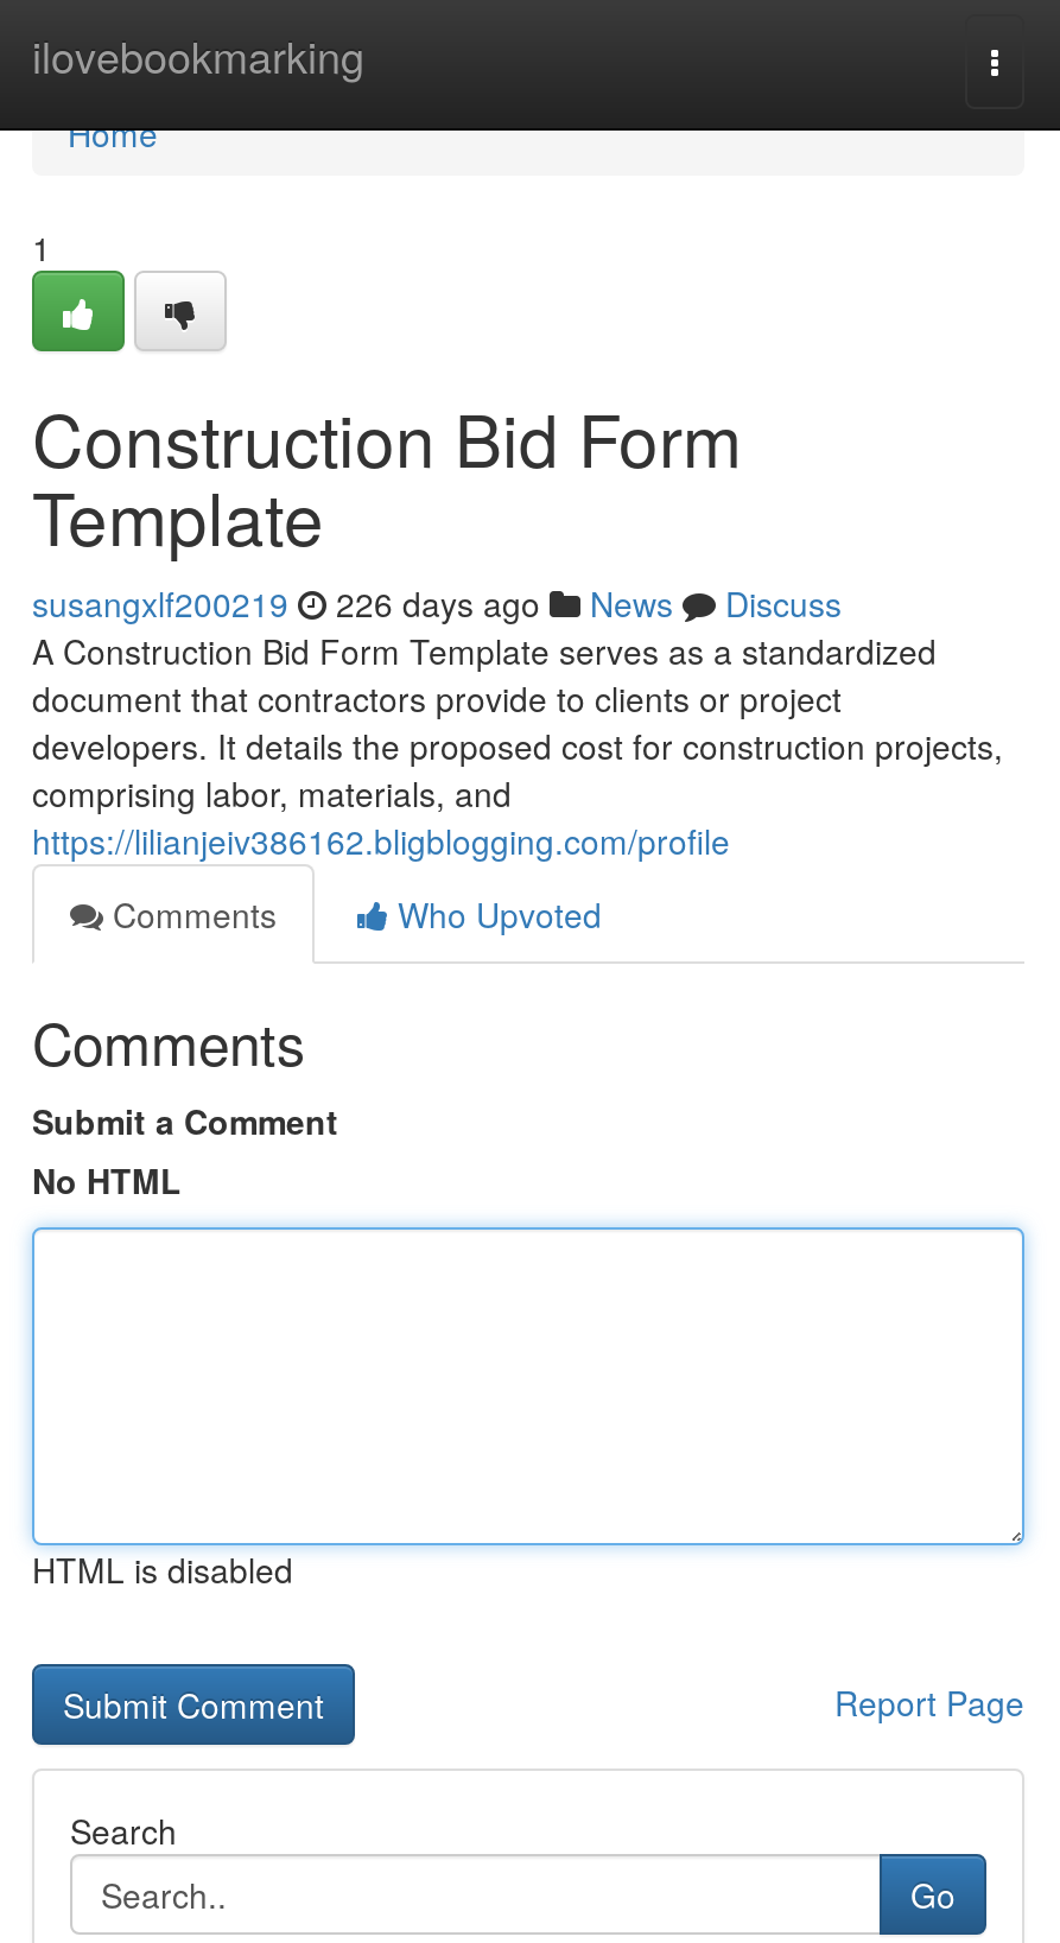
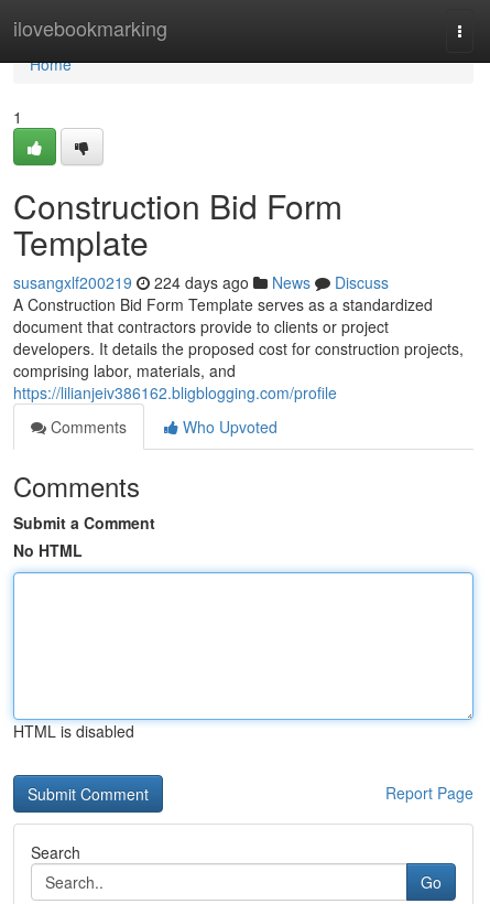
- susangxlf200219 226 days ago News Discuss
+ susangxlf200219 224 days ago News Discuss
